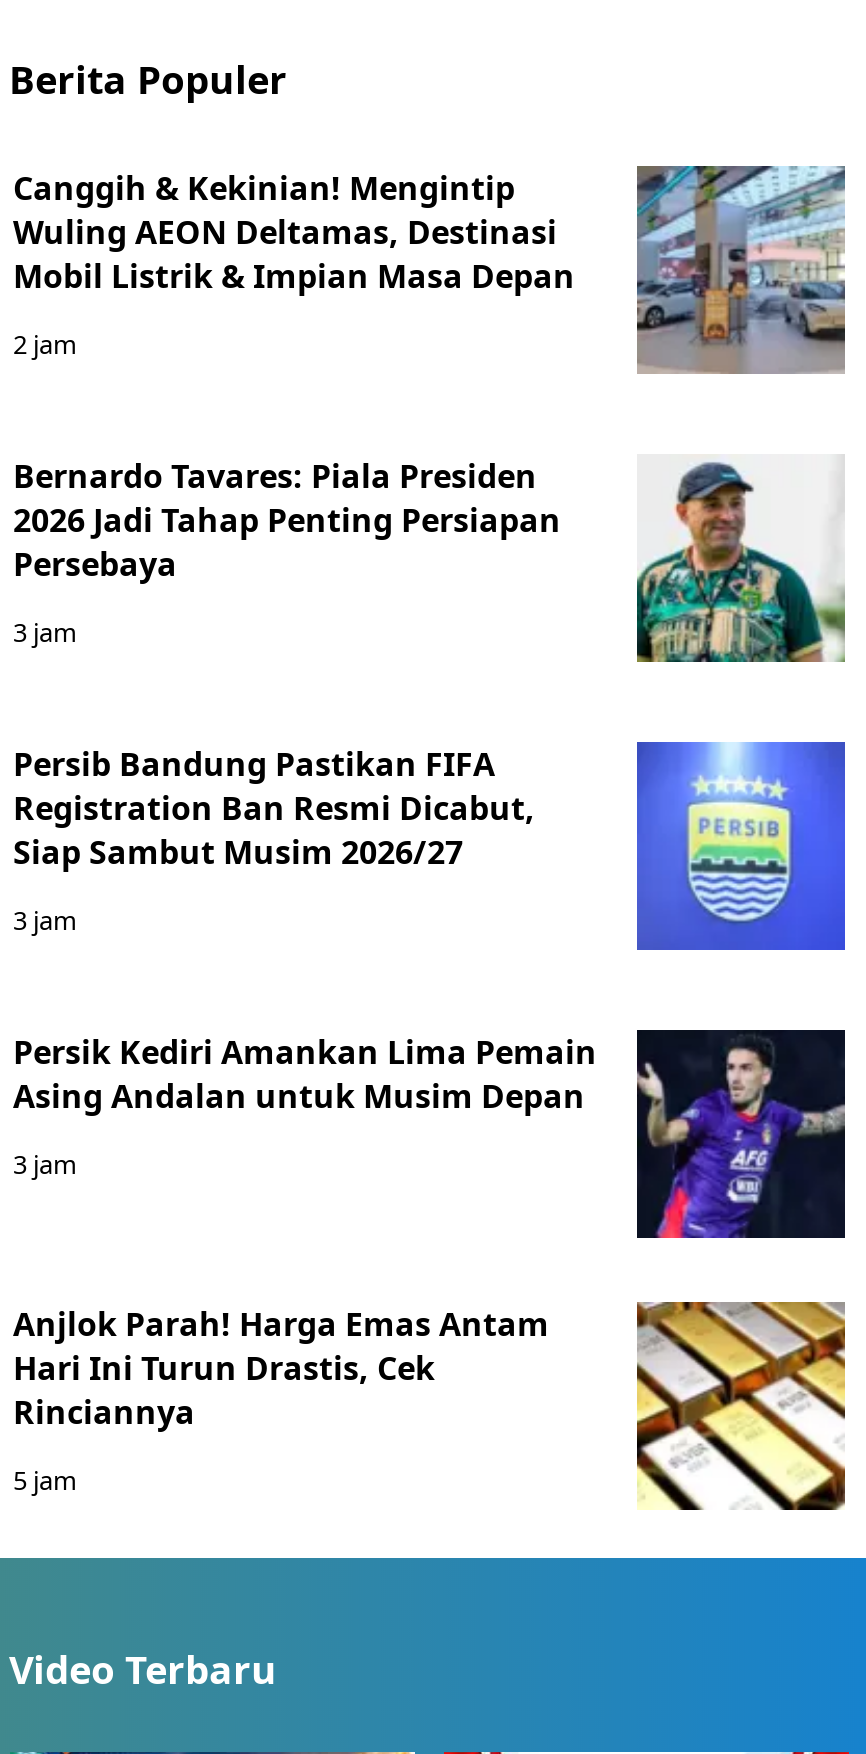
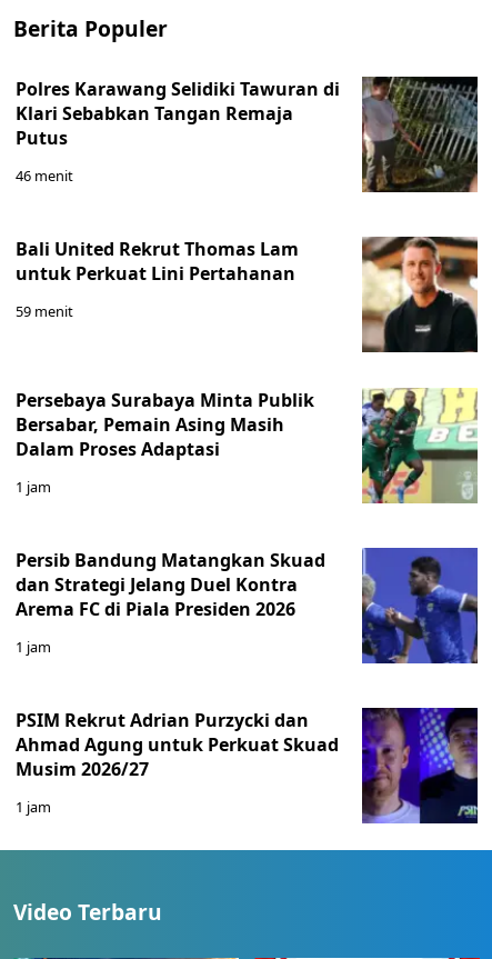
- [image]
- Canggih & Kekinian! Mengintip
- Wuling AEON Deltamas, Destinasi
- Mobil Listrik & Impian Masa Depan
+ [image]
+ Polres Karawang Selidiki Tawuran di
+ Klari Sebabkan Tangan Remaja
+ Putus

- 2 jam
+ 46 menit

- Bernardo Tavares: Piala Presiden
- 2026 Jadi Tahap Penting Persiapan
- Persebaya
+ Bali United Rekrut Thomas Lam
+ untuk Perkuat Lini Pertahanan

- [image]
+ [image]

- 3 jam
+ 59 menit

- [image]
+ [image]

- Persib Bandung Pastikan FIFA
- Registration Ban Resmi Dicabut,
- Siap Sambut Musim 2026/27
+ Persebaya Surabaya Minta Publik
+ Bersabar, Pemain Asing Masih
+ Dalam Proses Adaptasi

- 3 jam
+ 1 jam

- [image]
- Persik Kediri Amankan Lima Pemain
- Asing Andalan untuk Musim Depan
+ [image]
+ Persib Bandung Matangkan Skuad
+ dan Strategi Jelang Duel Kontra
+ Arema FC di Piala Presiden 2026

- 3 jam
+ 1 jam

- Anjlok Parah! Harga Emas Antam
- Hari Ini Turun Drastis, Cek
- Rinciannya
+ PSIM Rekrut Adrian Purzycki dan
+ Ahmad Agung untuk Perkuat Skuad
+ Musim 2026/27

- [image]
+ [image]

- 5 jam
+ 1 jam
